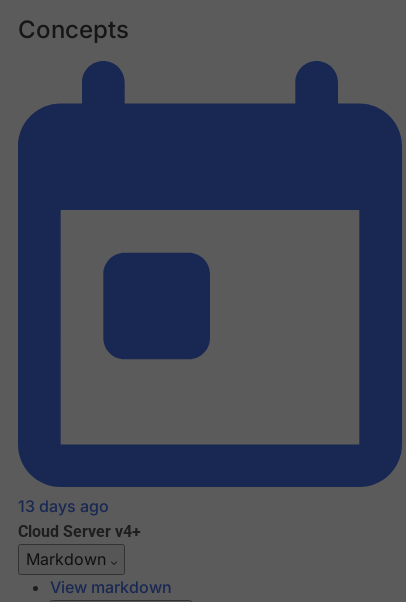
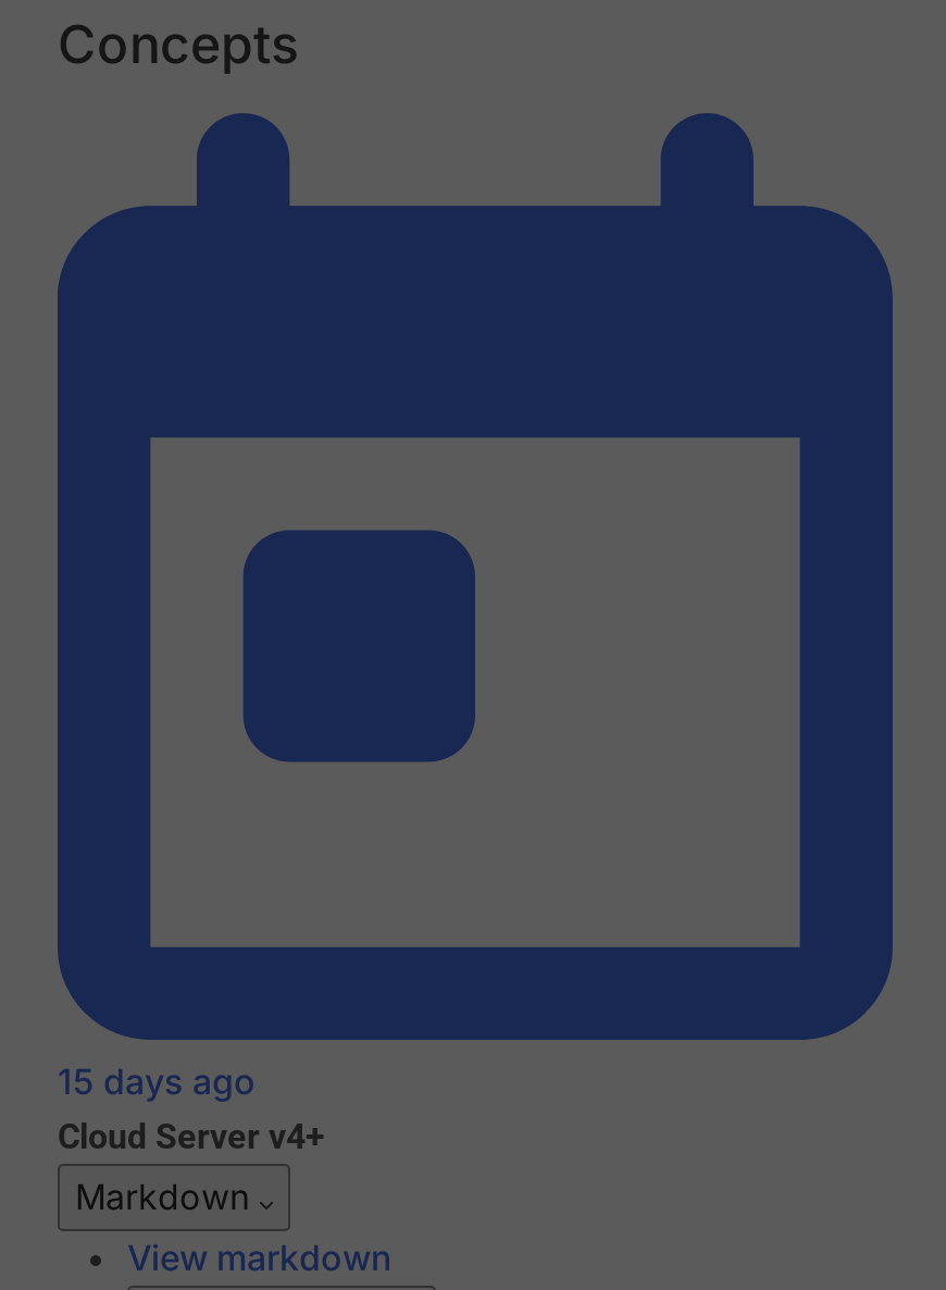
- 13 days ago
+ 15 days ago
